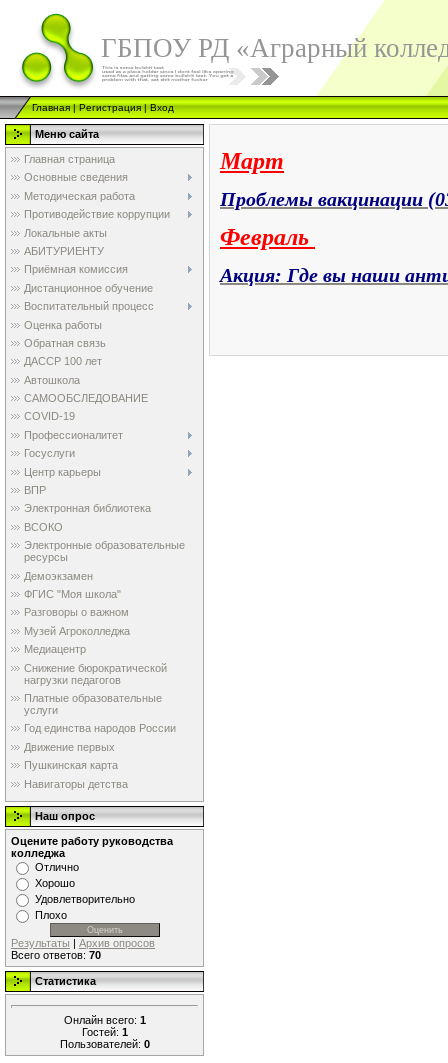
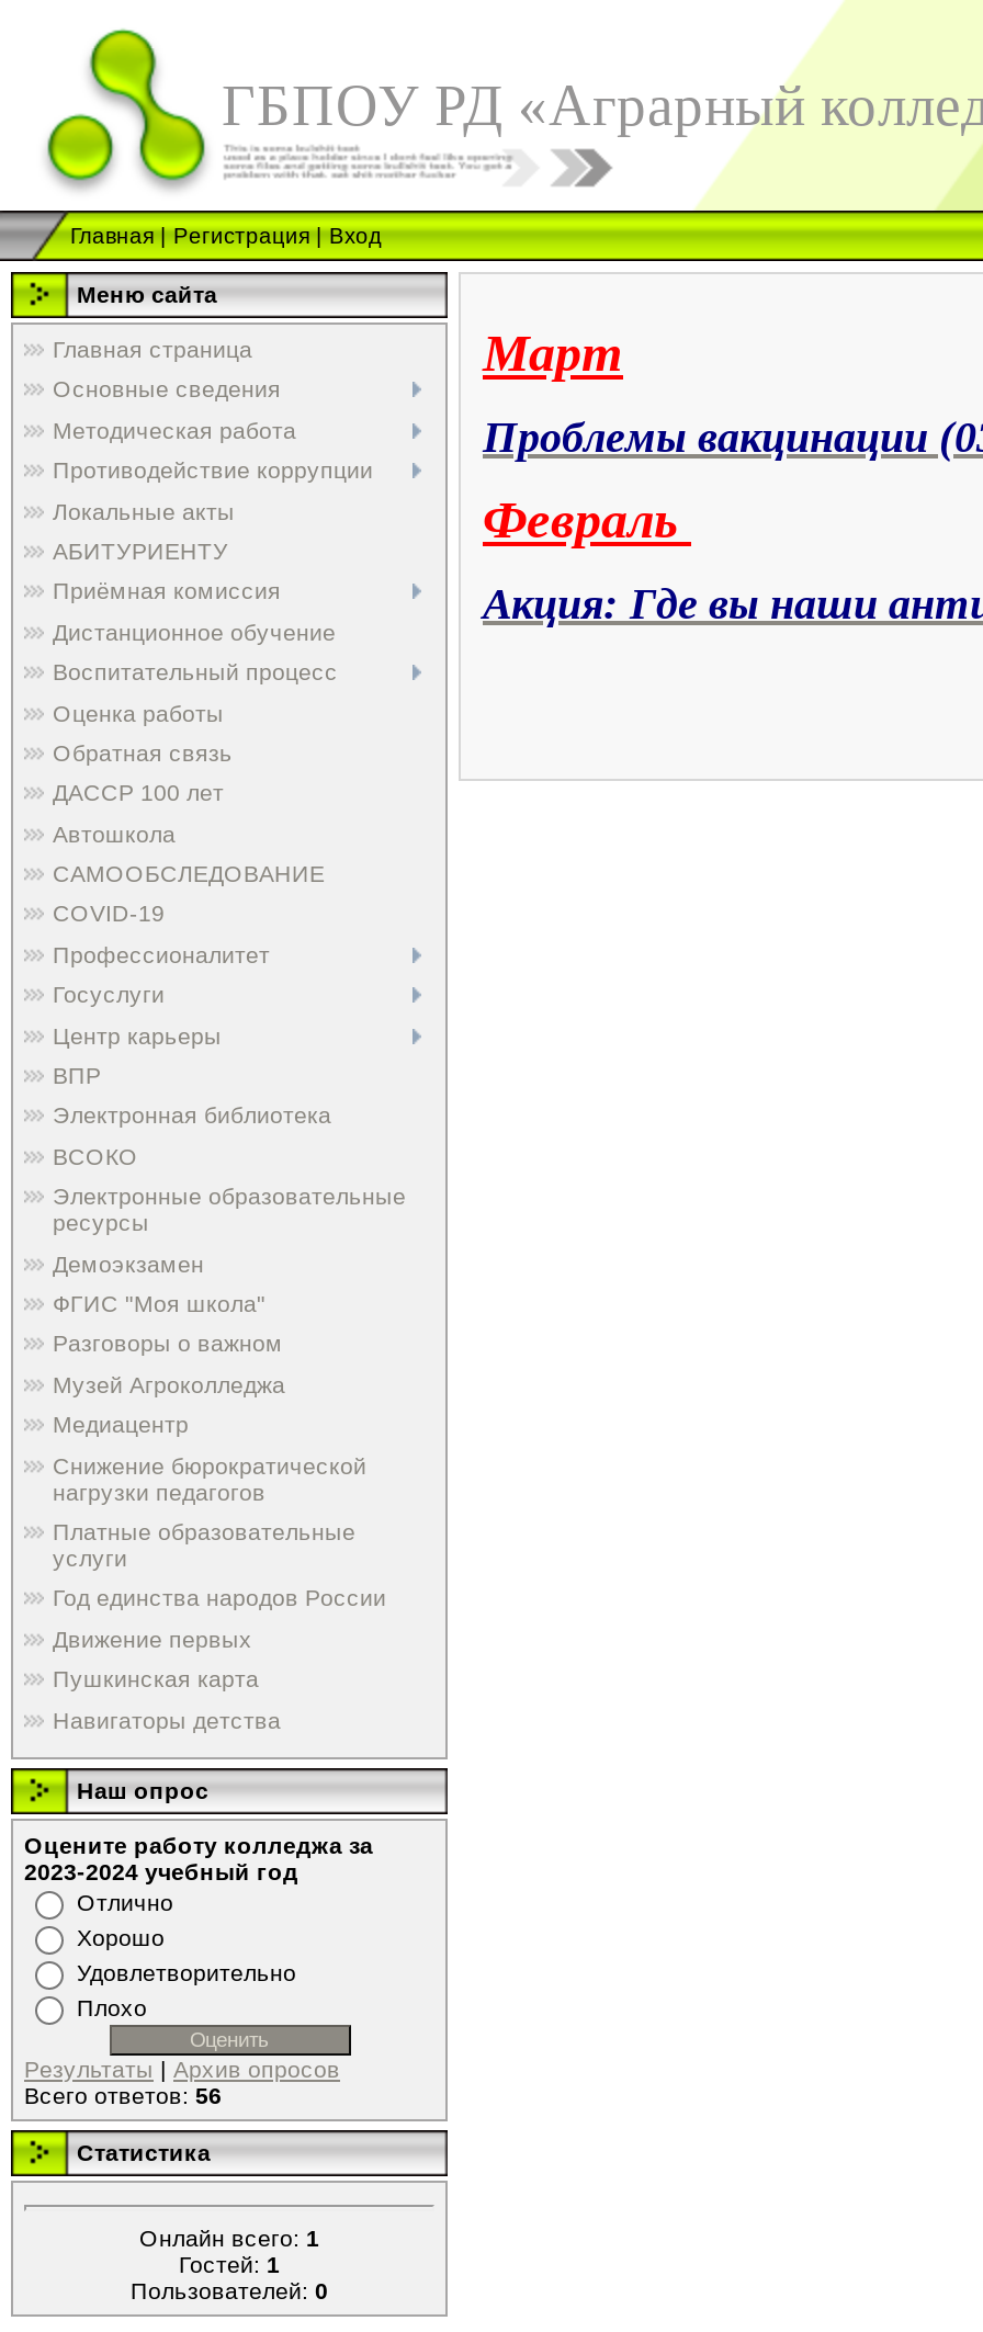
- Оцените работу руководства
- колледжа
+ Оцените работу колледжа за
+ 2023-2024 учебный год

- Всего ответов:70
+ Всего ответов:56
